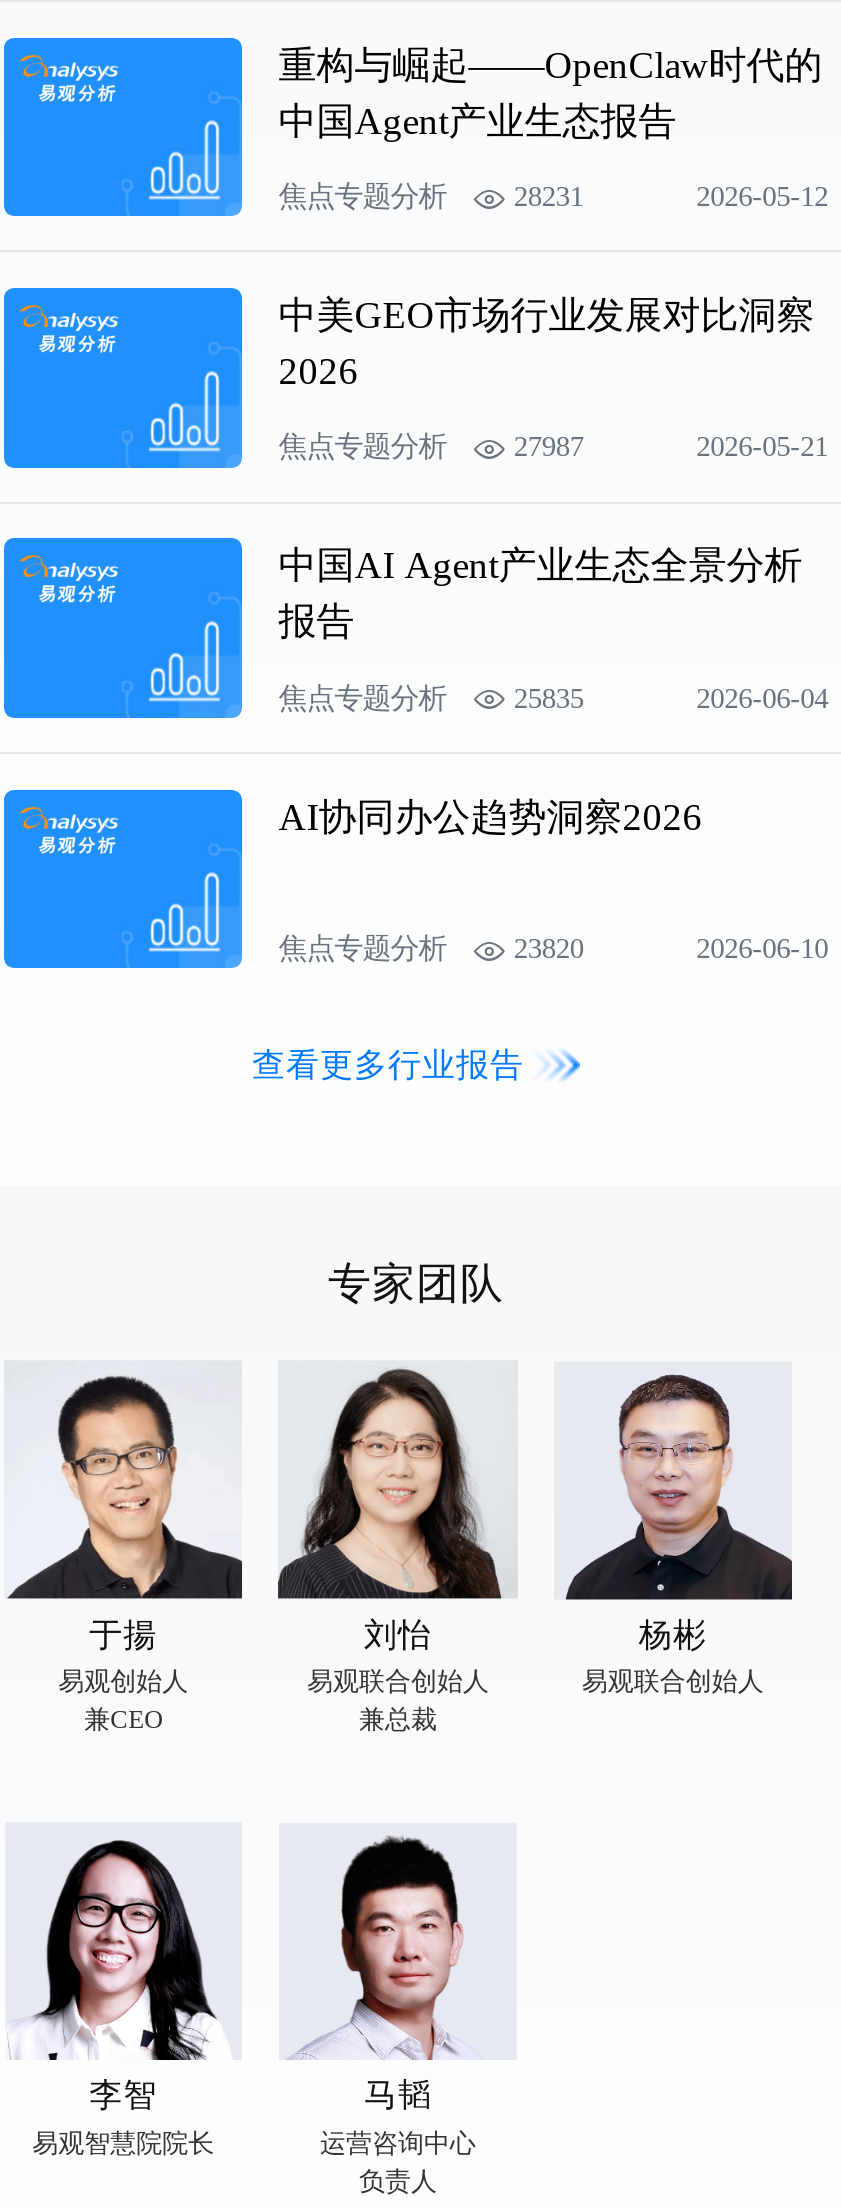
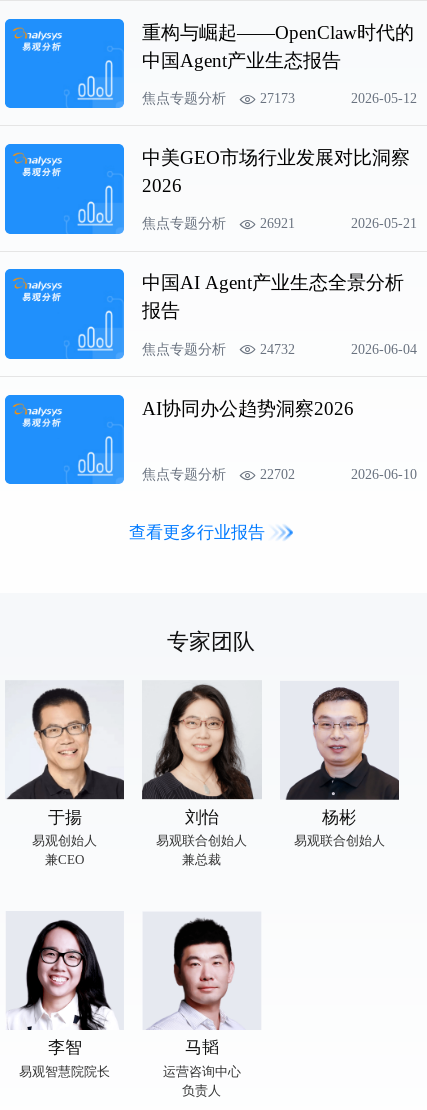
- 28231
+ 27173

- 27987
+ 26921

- 25835
+ 24732

- 23820
+ 22702
